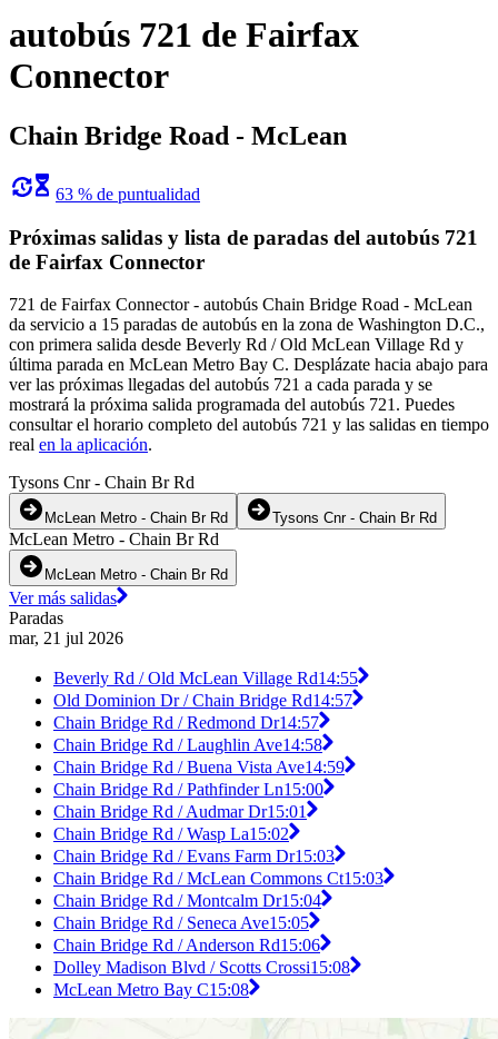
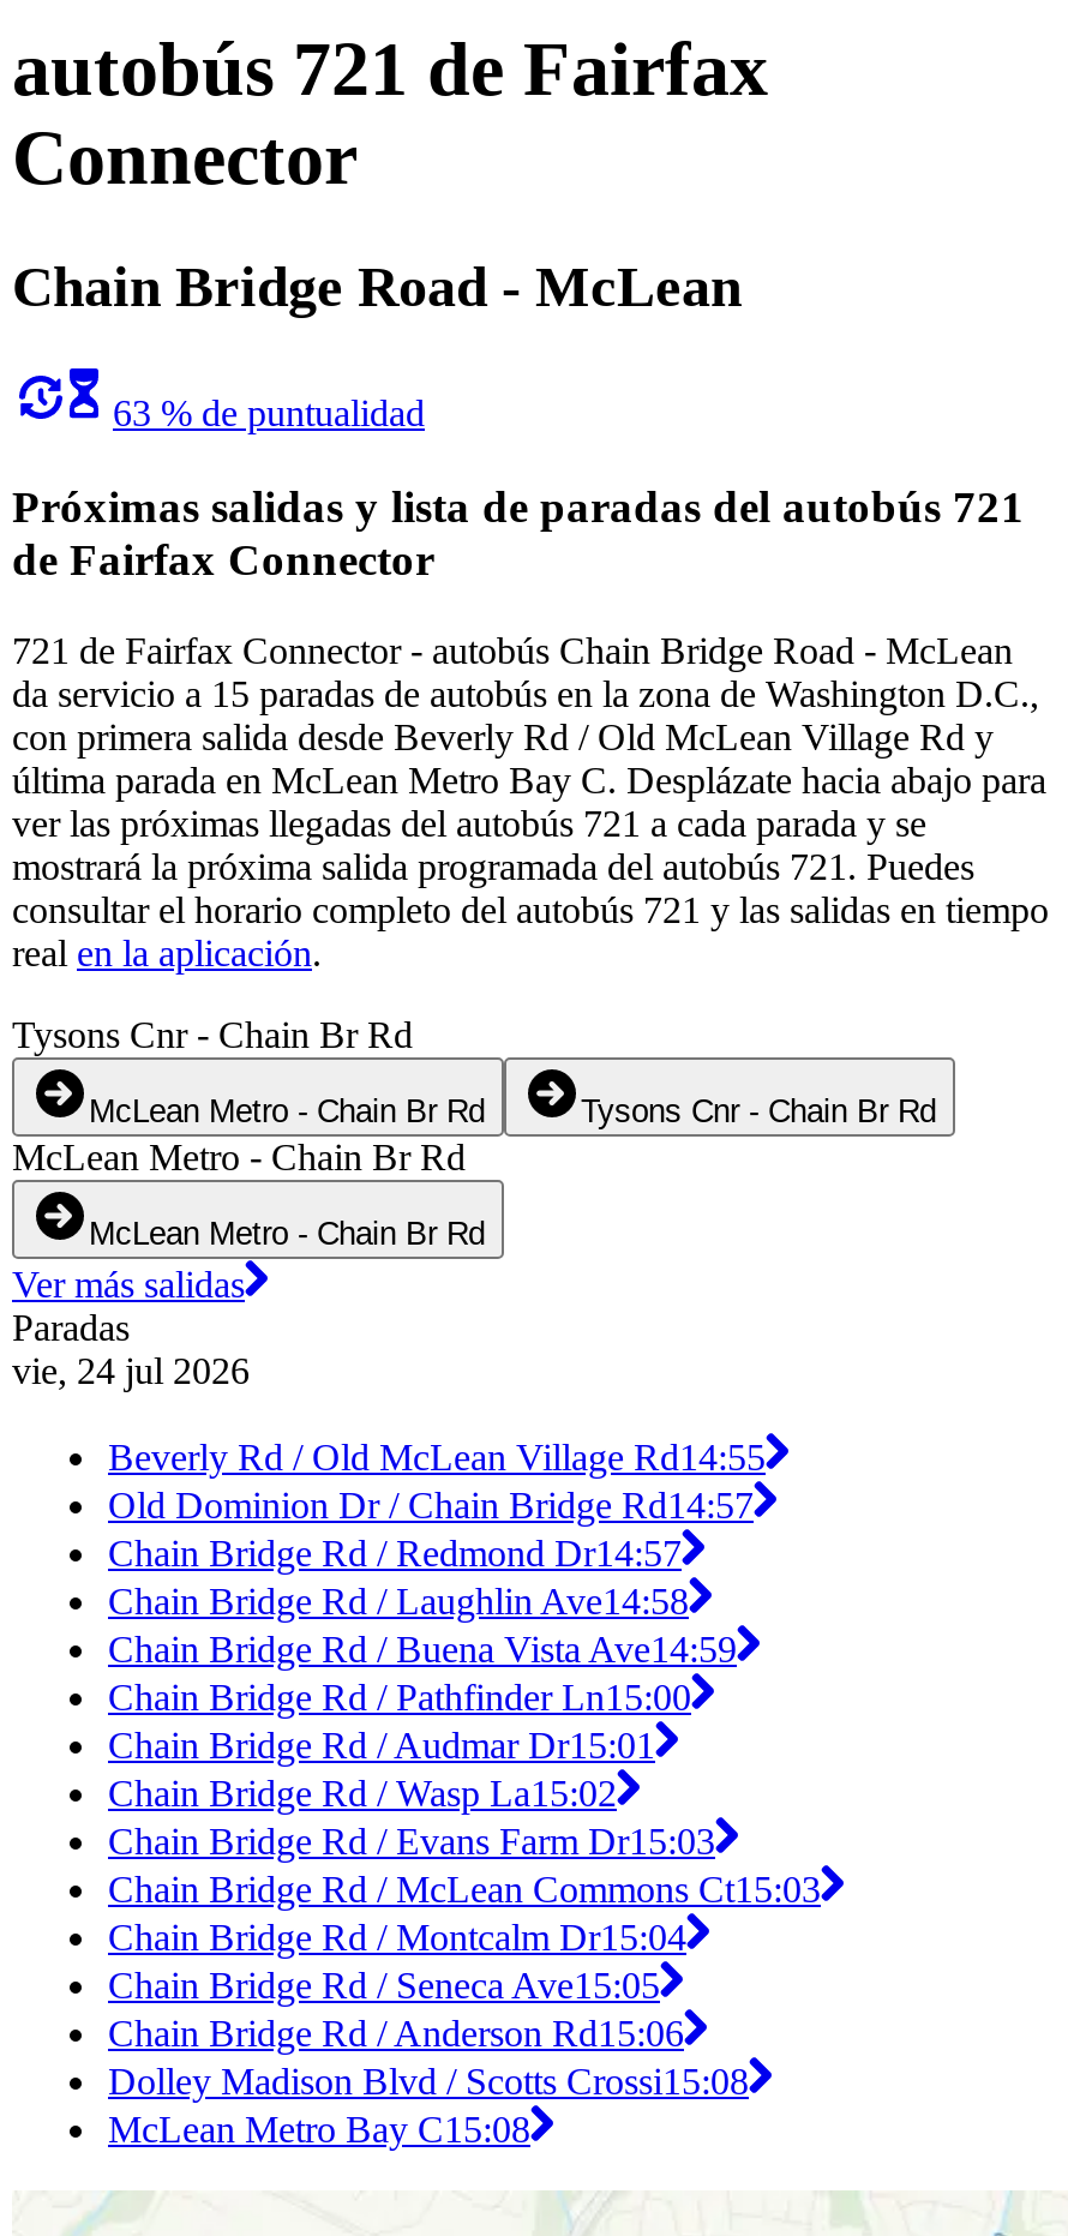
- mar, 21 jul 2026
+ vie, 24 jul 2026
